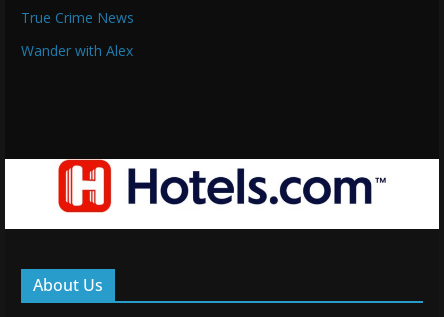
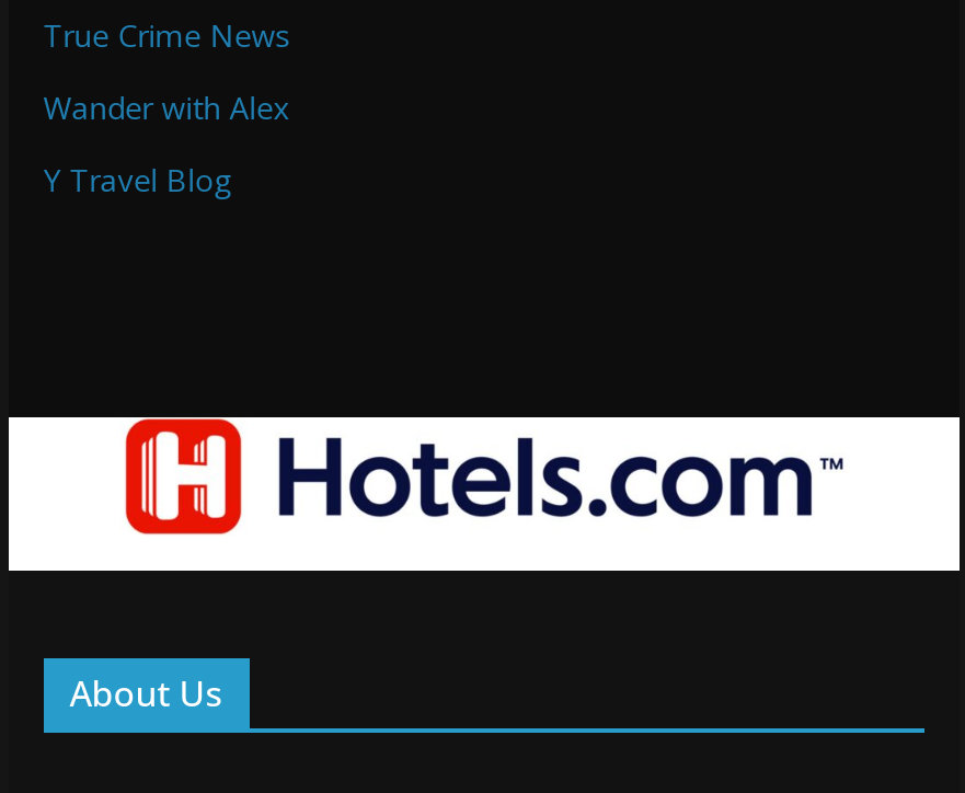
+ Y Travel Blog
